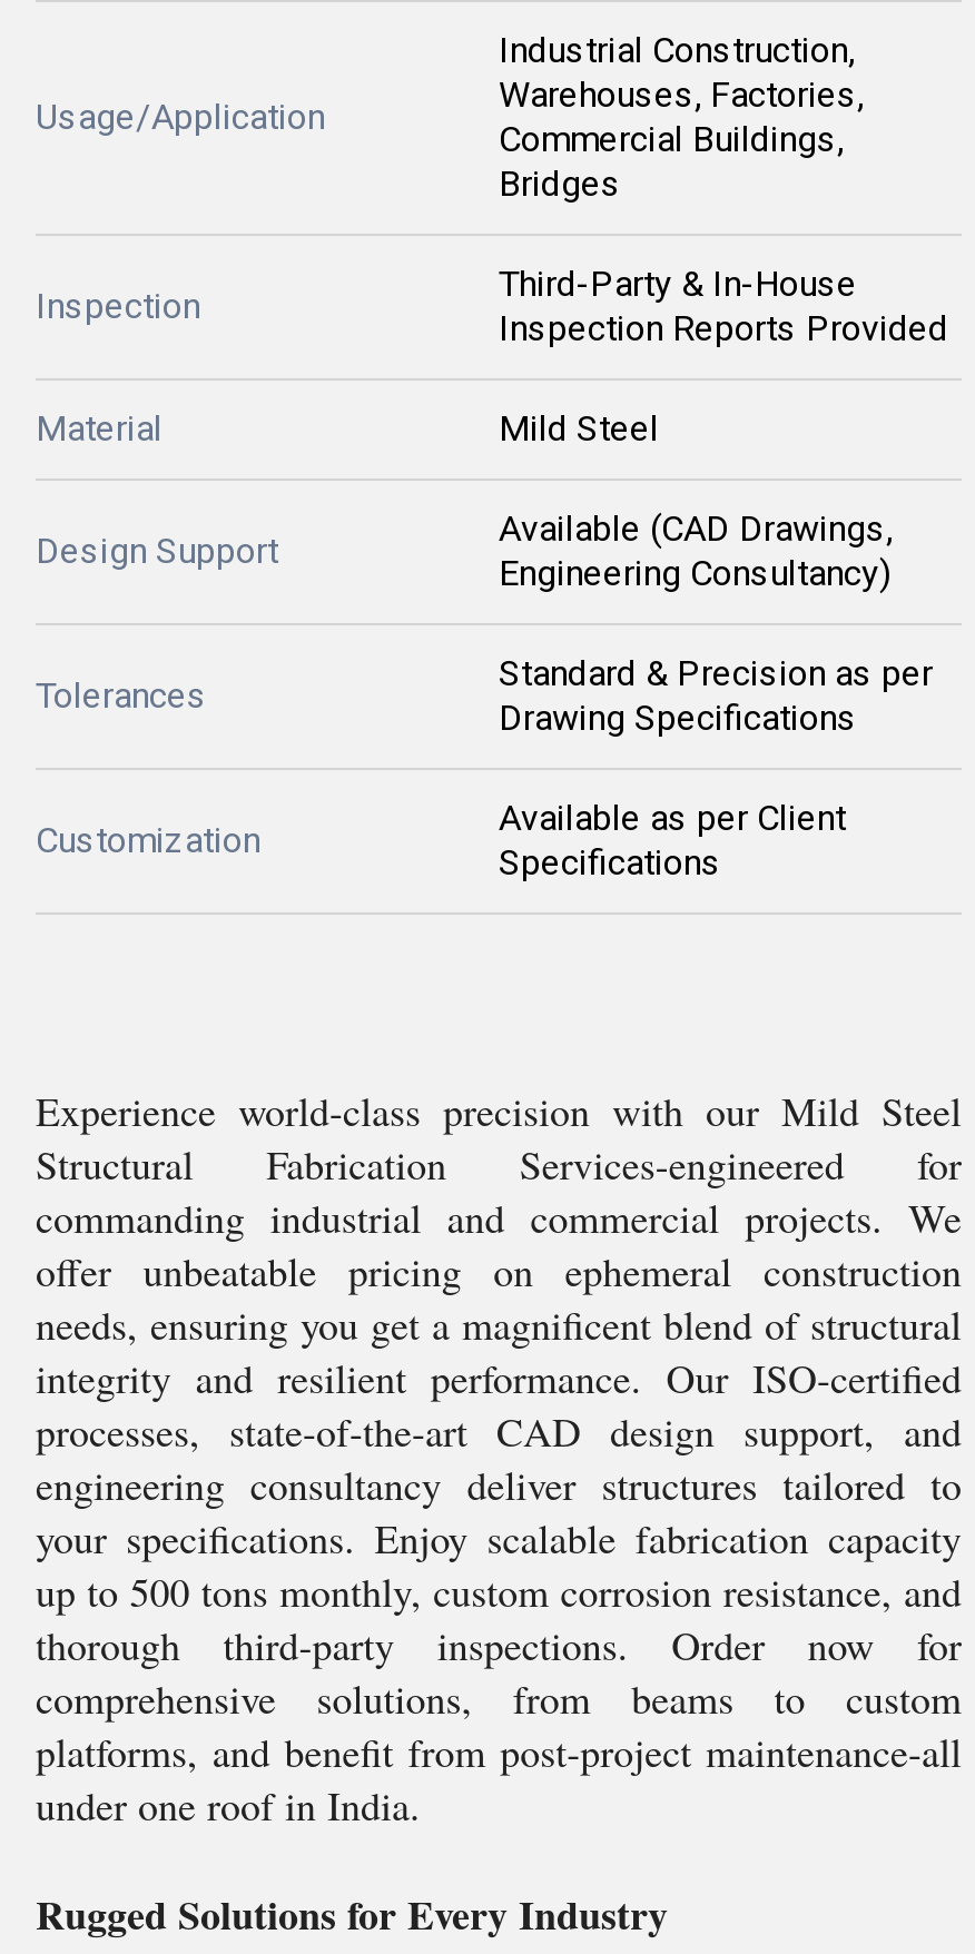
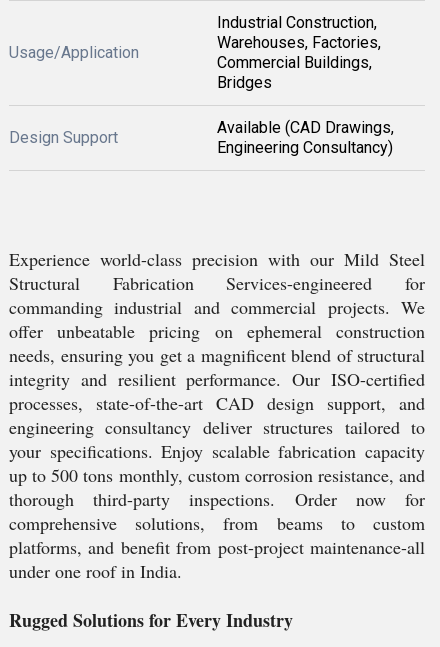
- Third-Party & In-House
- Inspection Reports Provided
- Material
- Mild Steel

- Inspection

- Standard & Precision as per
- Drawing Specifications
- Customization

- Tolerances

- Available as per Client
- Specifications
